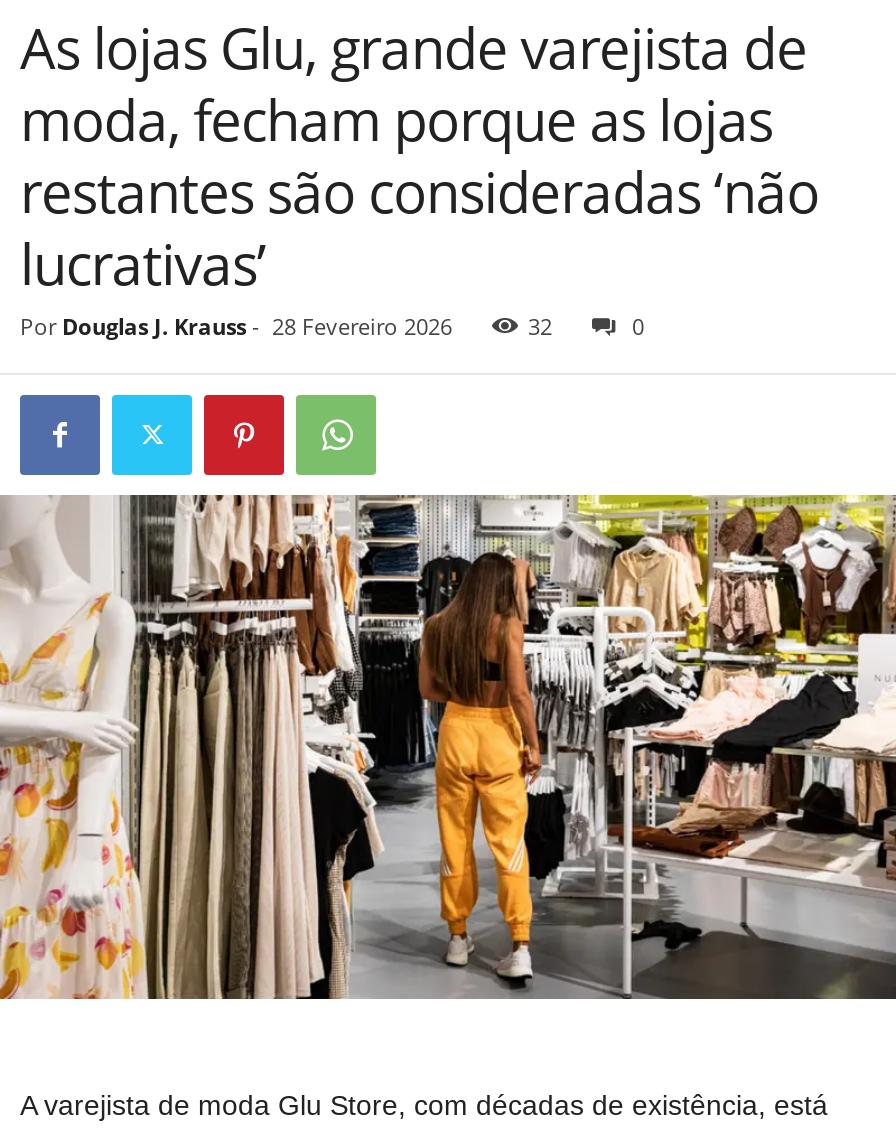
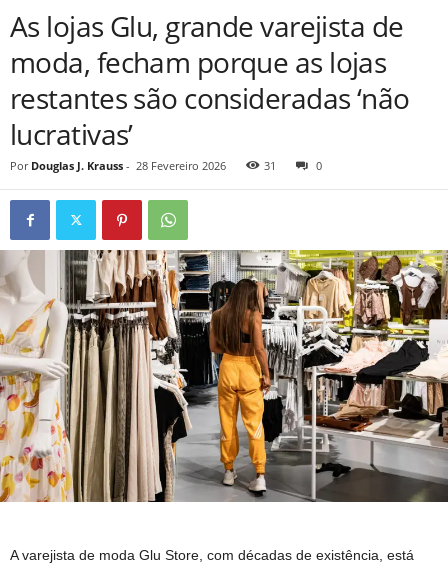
- 32
+ 31
